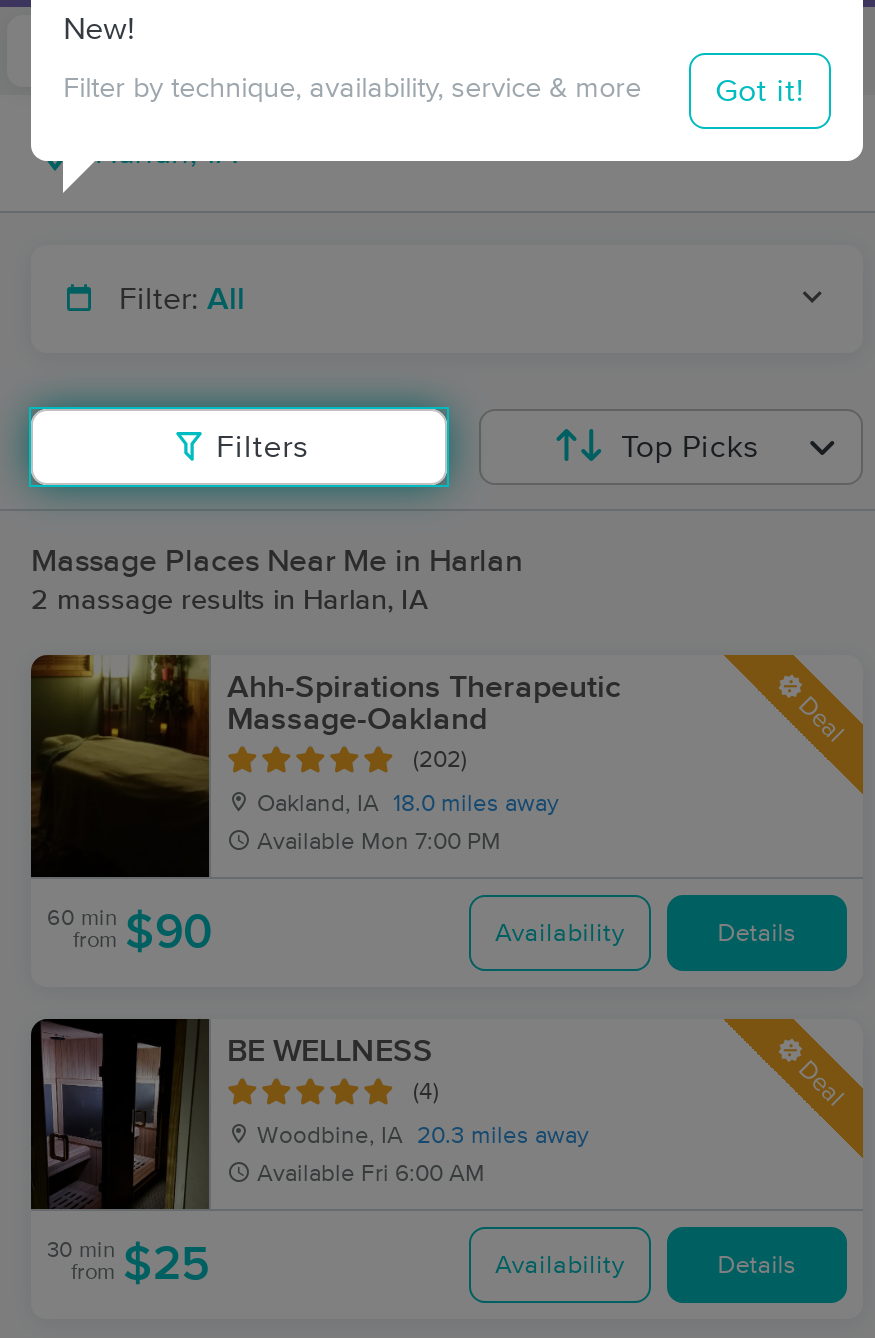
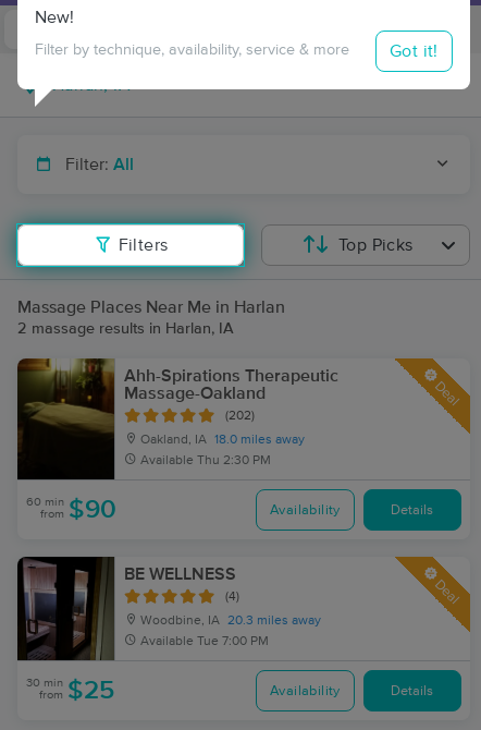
- Available Mon 7:00 PM
+ Available Thu 2:30 PM

- Available Fri 6:00 AM
+ Available Tue 7:00 PM
